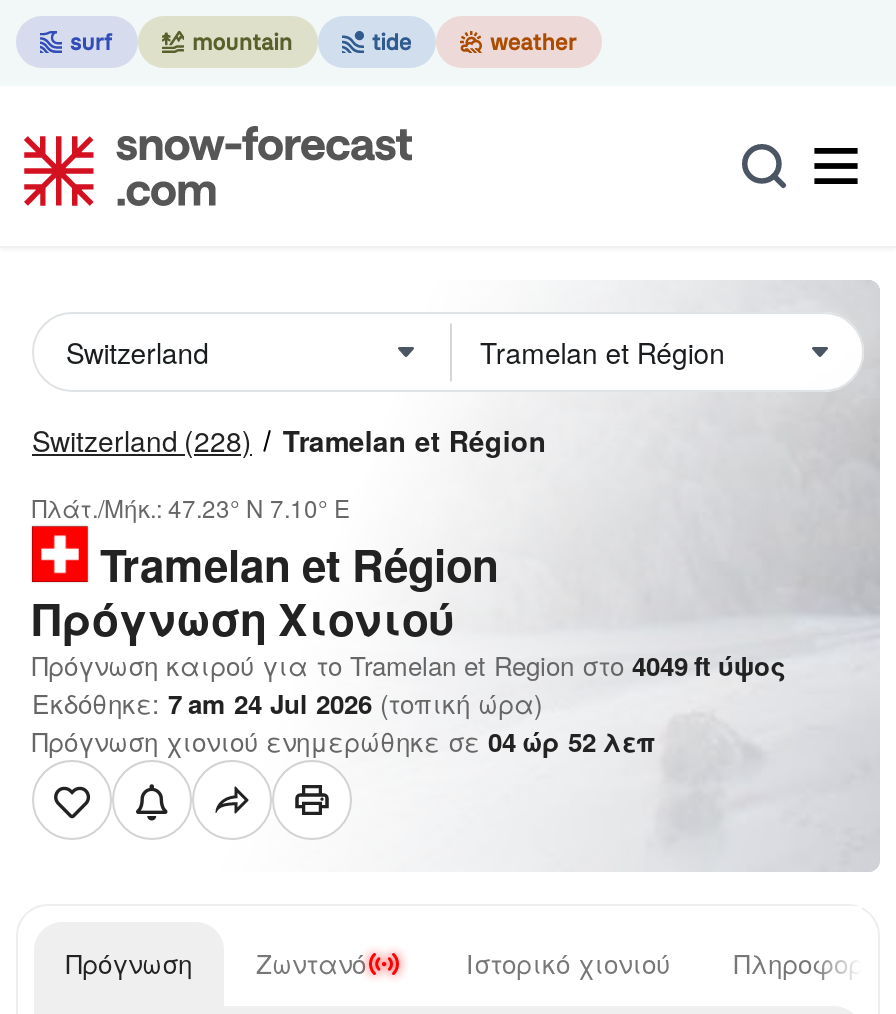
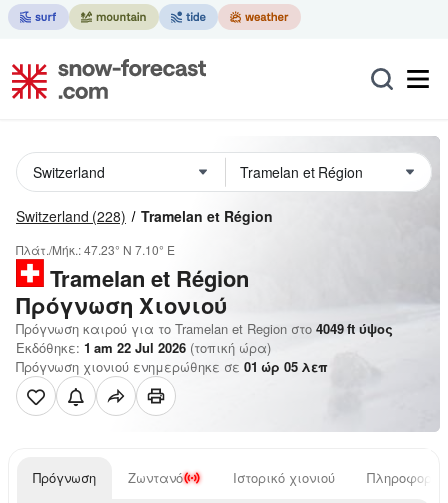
- Εκδόθηκε: 7 am 24 Jul 2026 (τοπική ώρα)
+ Εκδόθηκε: 1 am 22 Jul 2026 (τοπική ώρα)

- Πρόγνωση χιονιού ενημερώθηκε σε 04 ώρ 52 λεπ
+ Πρόγνωση χιονιού ενημερώθηκε σε 01 ώρ 05 λεπ
